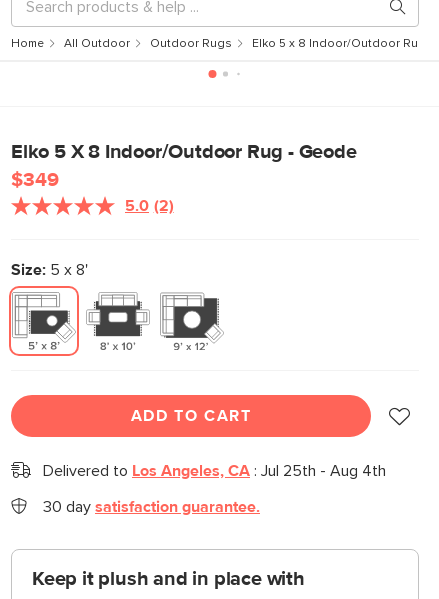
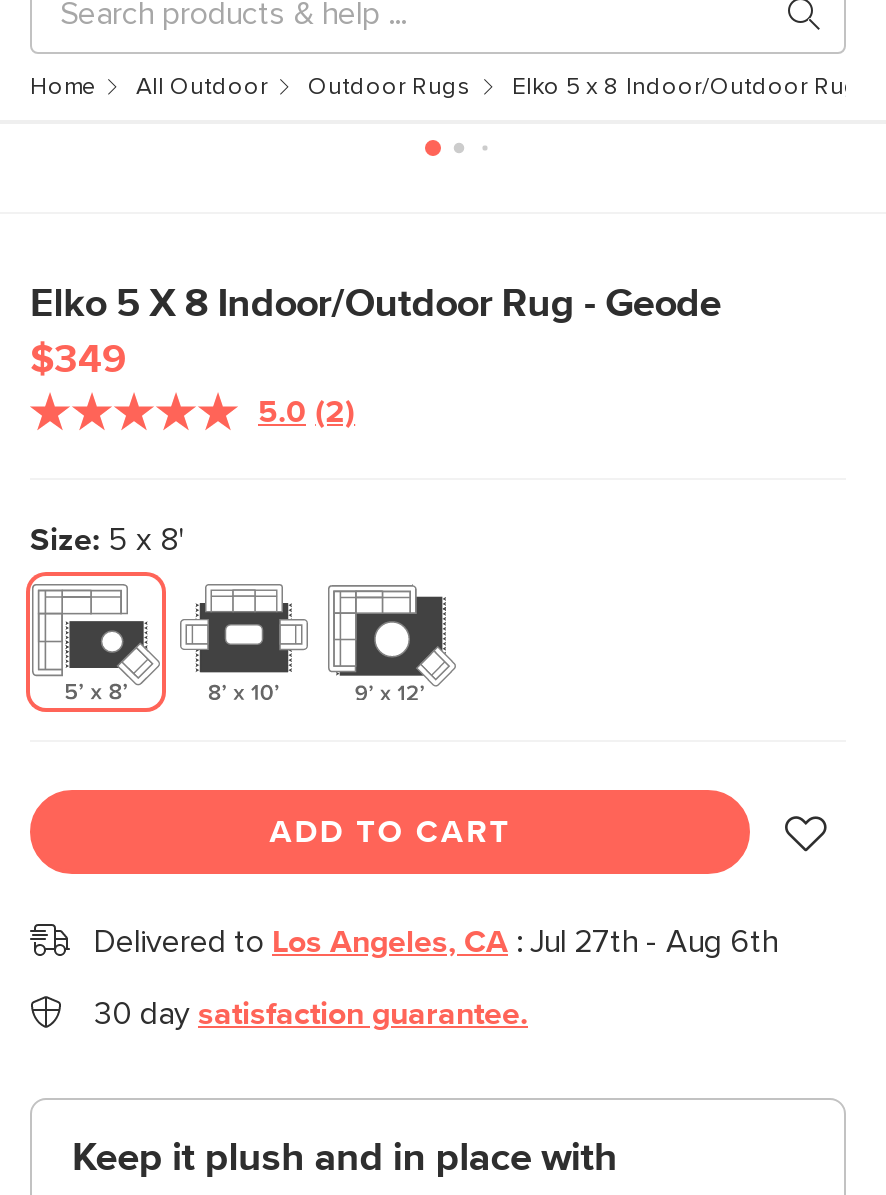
- Delivered to Los Angeles, CA: Jul 25th - Aug 4th
+ Delivered to Los Angeles, CA: Jul 27th - Aug 6th
